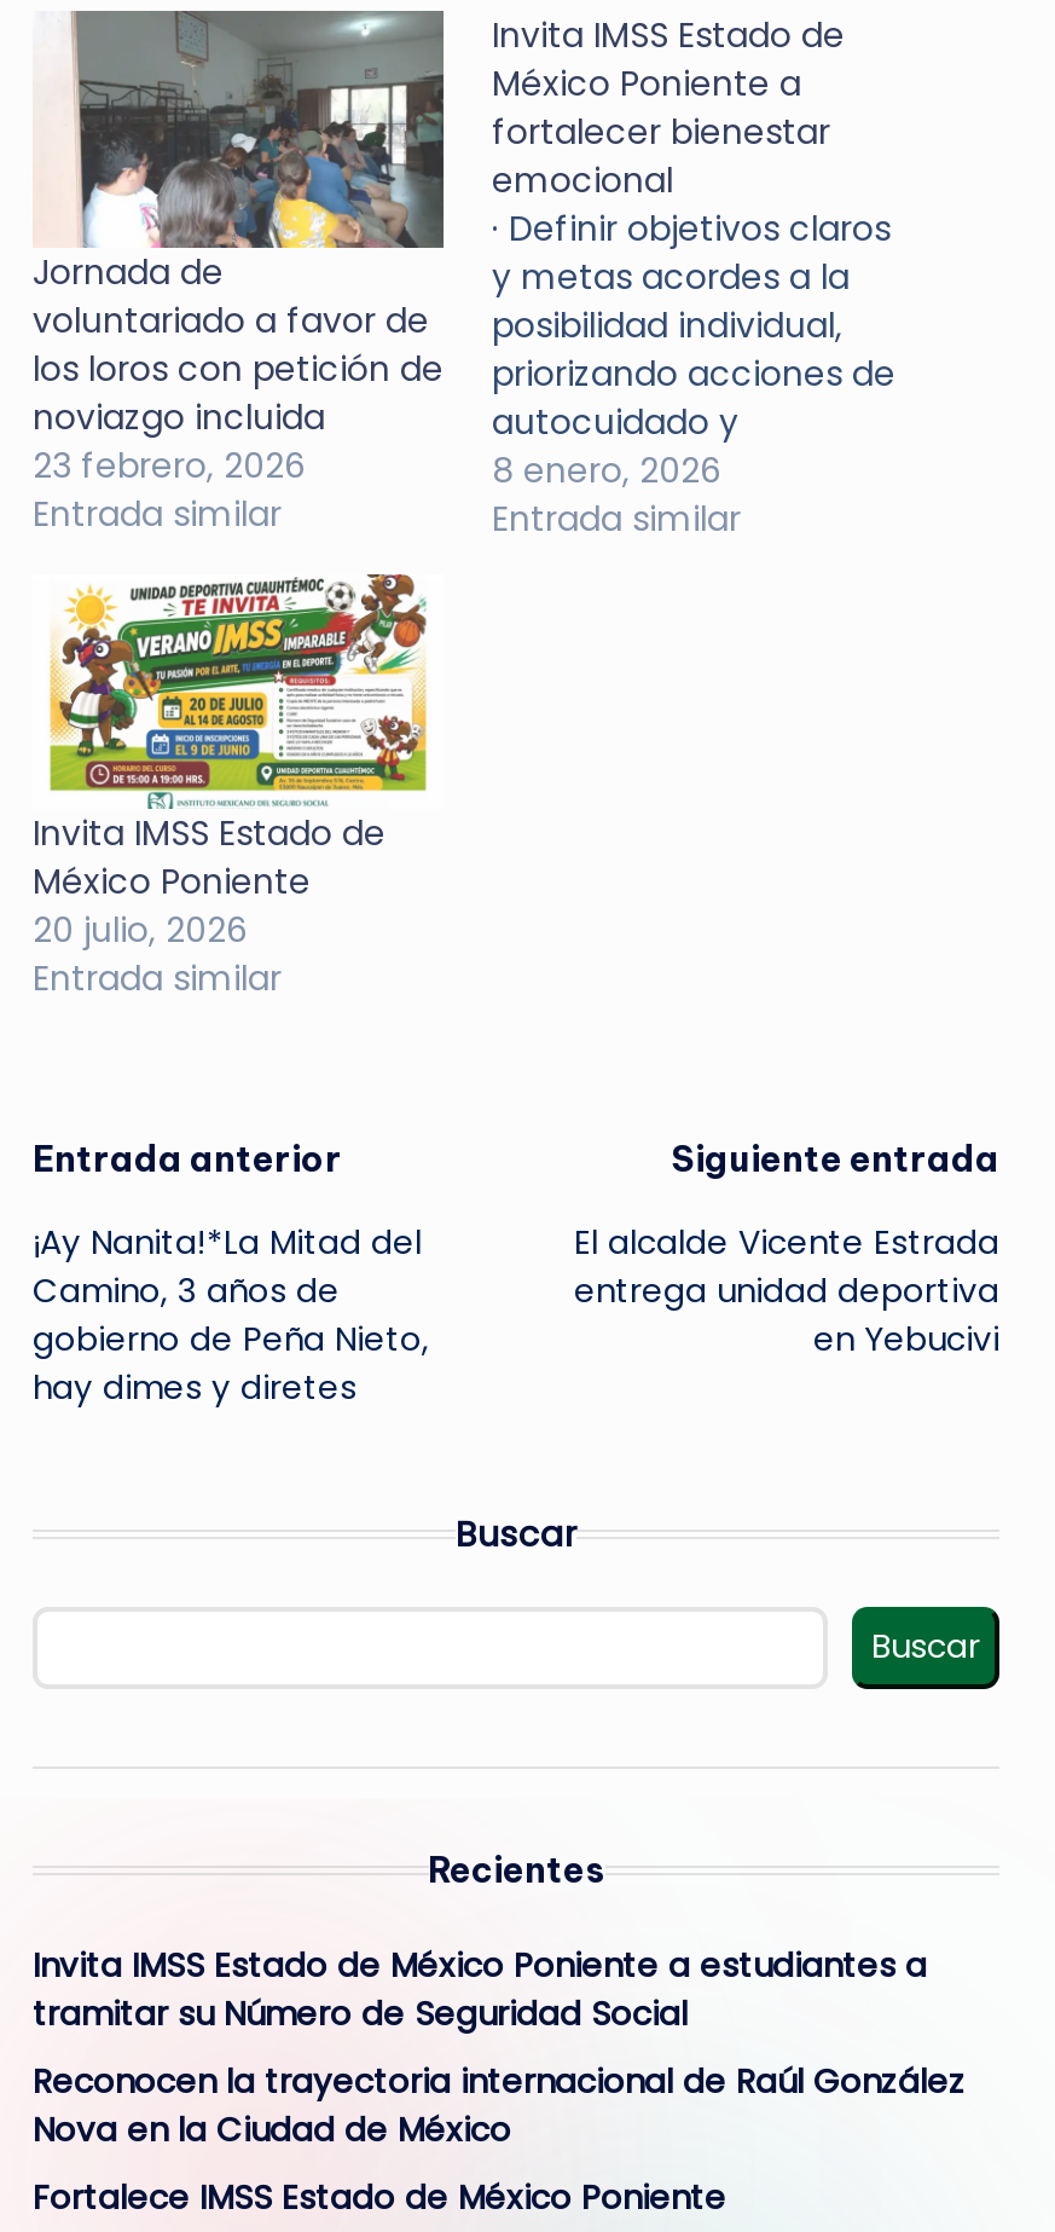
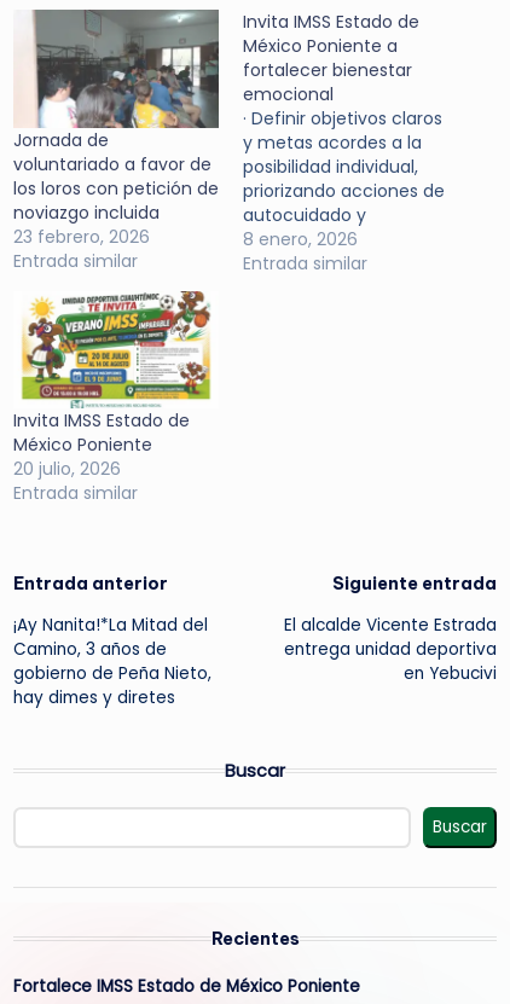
- Invita IMSS Estado de México Poniente a estudiantes a
- tramitar su Número de Seguridad Social
- Reconocen la trayectoria internacional de Raúl González
- Nova en la Ciudad de México
